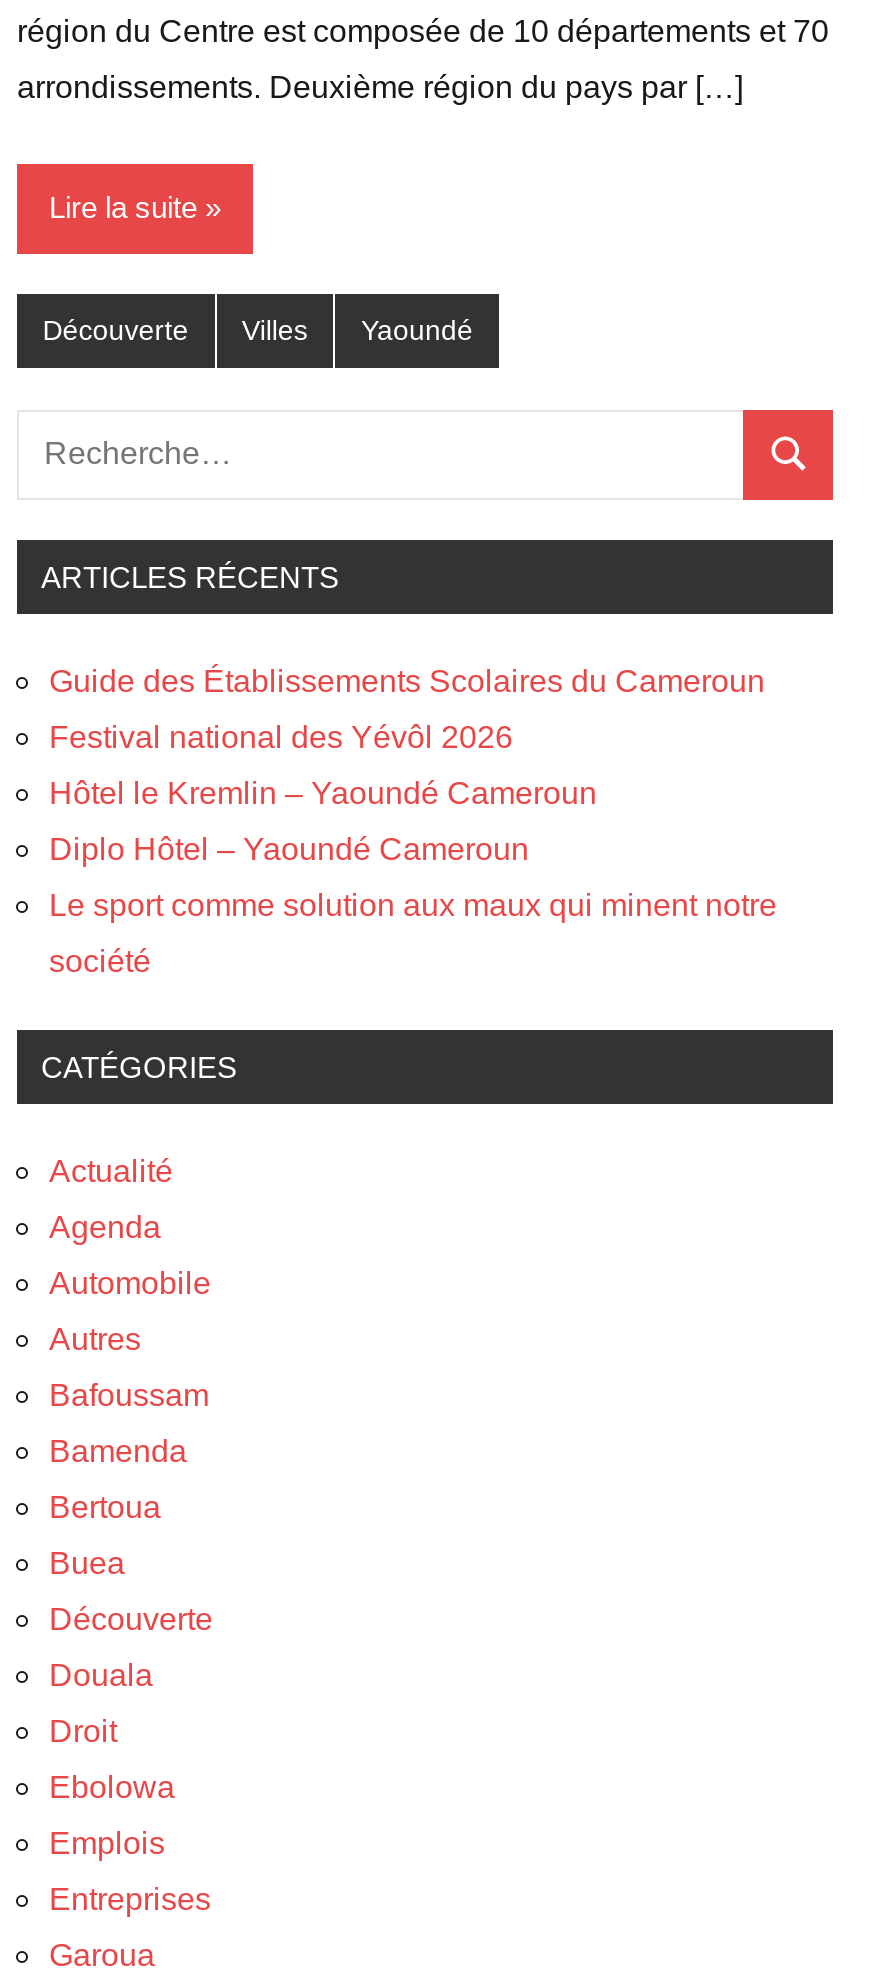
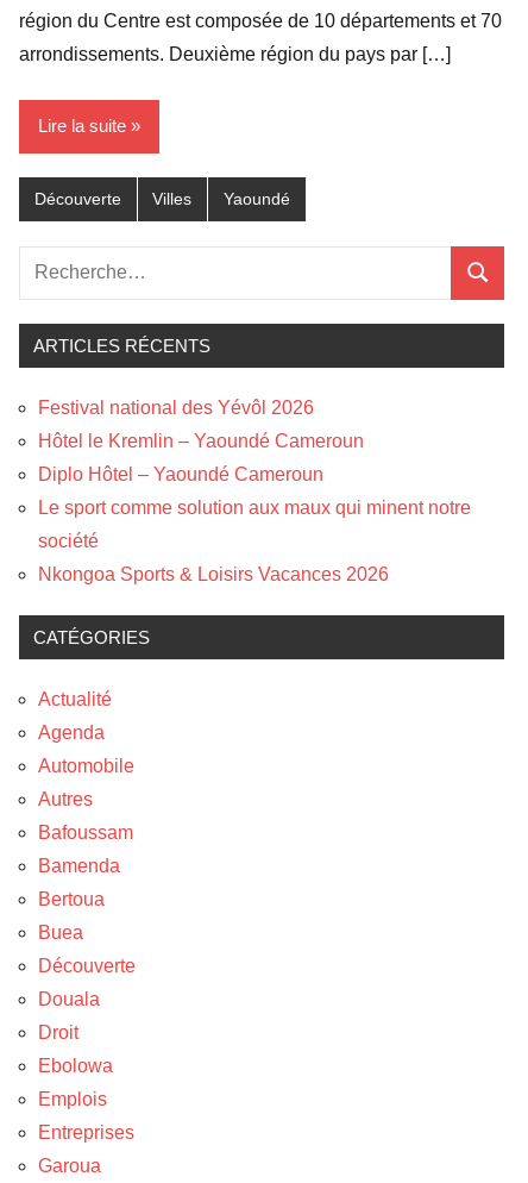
- Guide des Établissements Scolaires du Cameroun

moved up: Festival national des Yévôl 2026 | Hôtel le Kremlin – Yaoundé Cameroun | Diplo Hôtel – Yaoundé Cameroun | Le sport comme solution aux maux qui minent notre | société

+ Nkongoa Sports & Loisirs Vacances 2026
